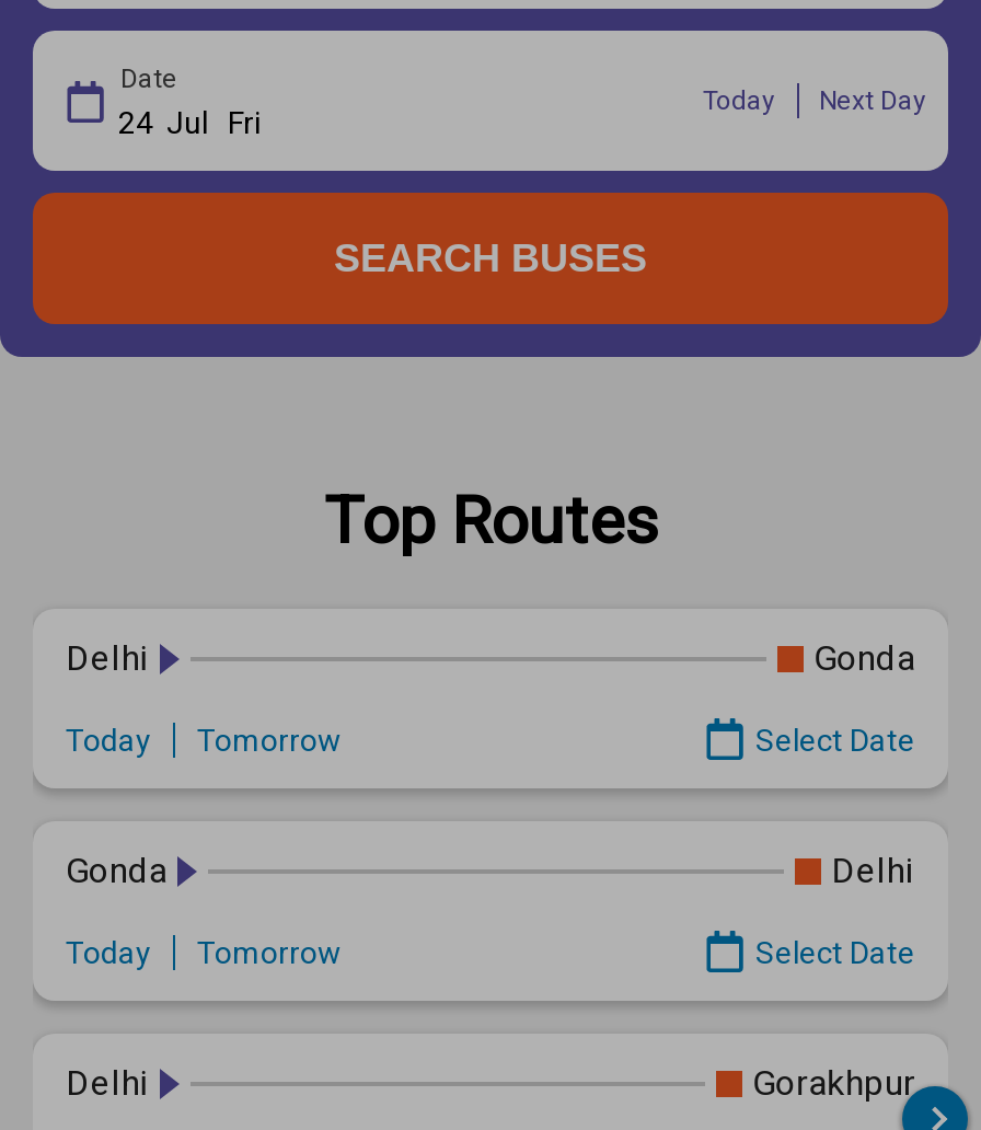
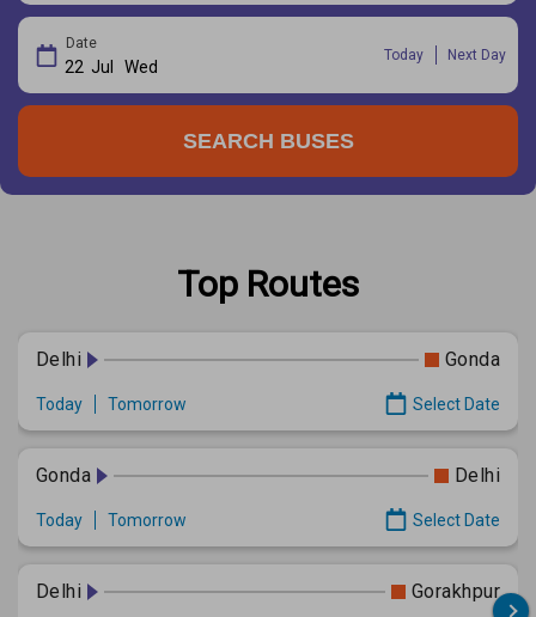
- 24 Jul Fri
+ 22 Jul Wed
